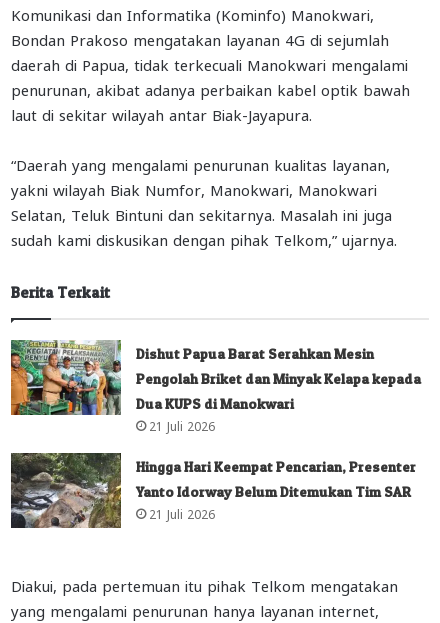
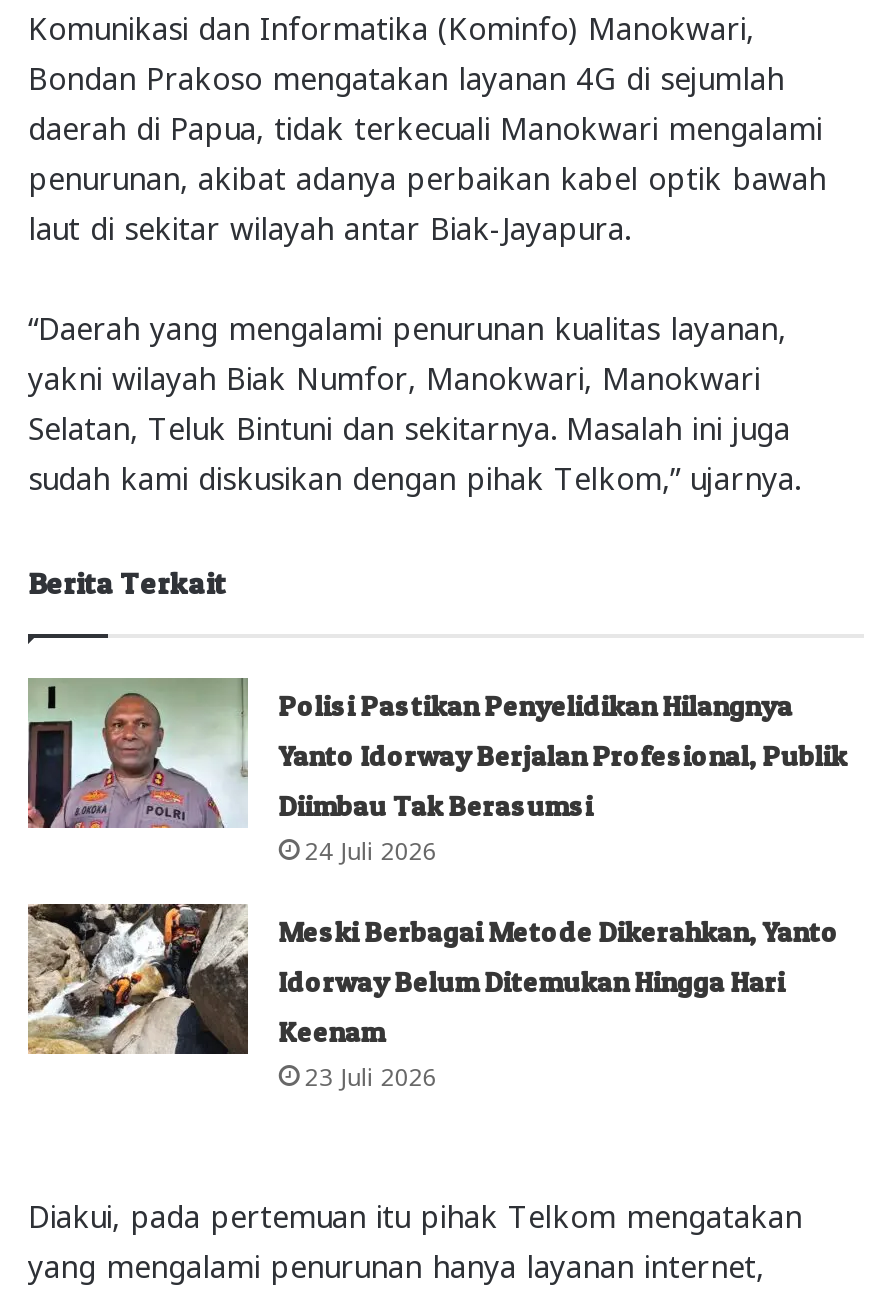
- [image]
- Dishut Papua Barat Serahkan Mesin
- Pengolah Briket dan Minyak Kelapa kepada
- Dua KUPS di Manokwari
- 21 Juli 2026
- Hingga Hari Keempat Pencarian, Presenter
- Yanto Idorway Belum Ditemukan Tim SAR
- 21 Juli 2026
+ [image]
+ Polisi Pastikan Penyelidikan Hilangnya
+ Yanto Idorway Berjalan Profesional, Publik
+ Diimbau Tak Berasumsi
+ 24 Juli 2026
+ Meski Berbagai Metode Dikerahkan, Yanto
+ Idorway Belum Ditemukan Hingga Hari
+ Keenam
+ 23 Juli 2026

- [image]
+ [image]
